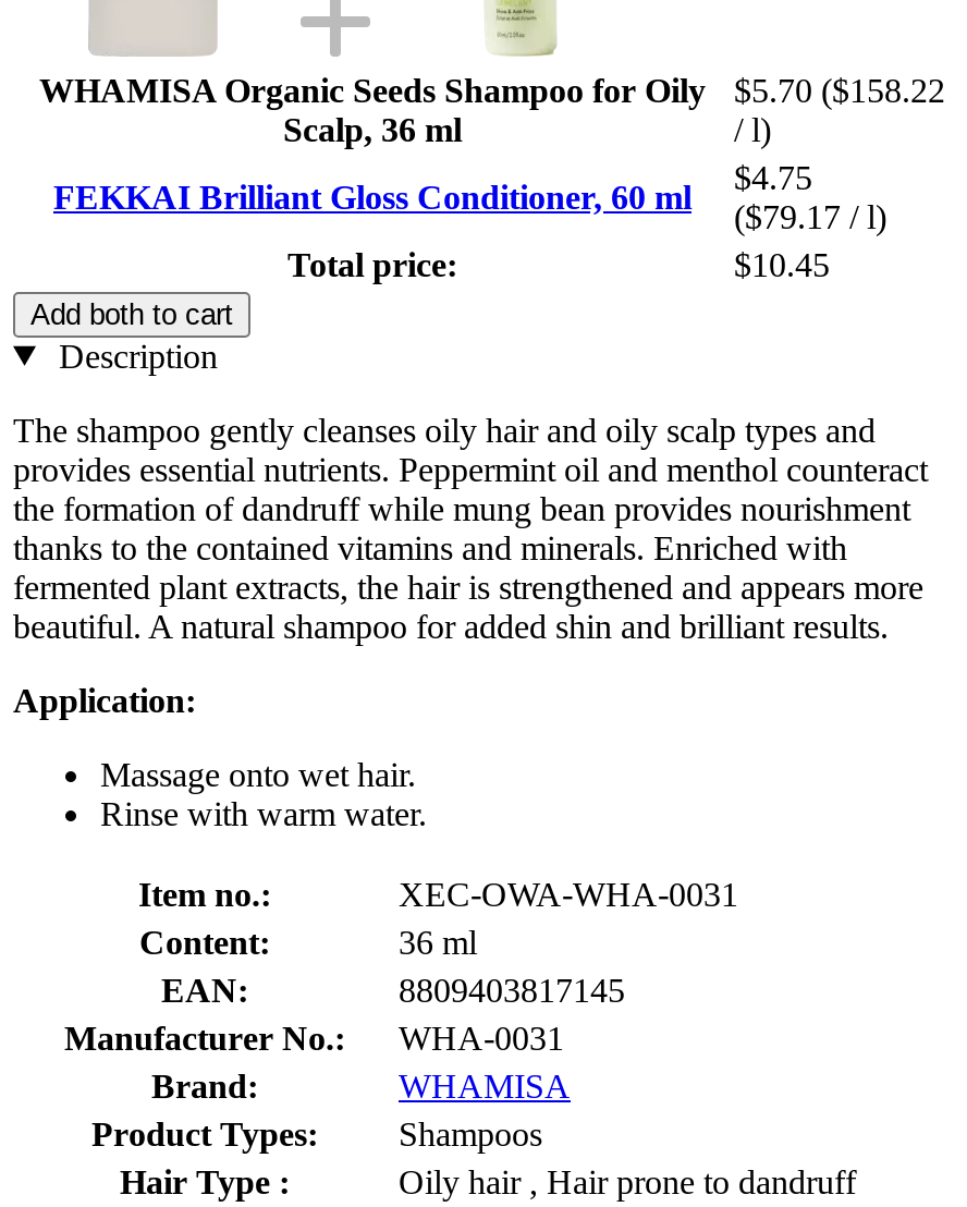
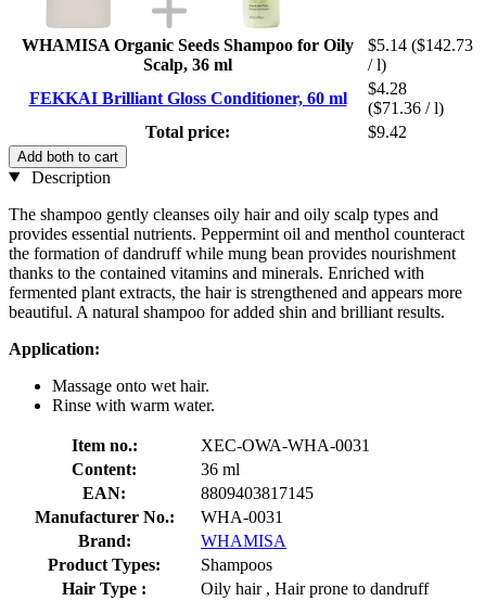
- WHAMISA Organic Seeds Shampoo for Oily $5.70 ($158.22
+ WHAMISA Organic Seeds Shampoo for Oily $5.14 ($142.73

- $4.75
+ $4.28

- ($79.17 / l)
+ ($71.36 / l)

- $10.45
+ $9.42
